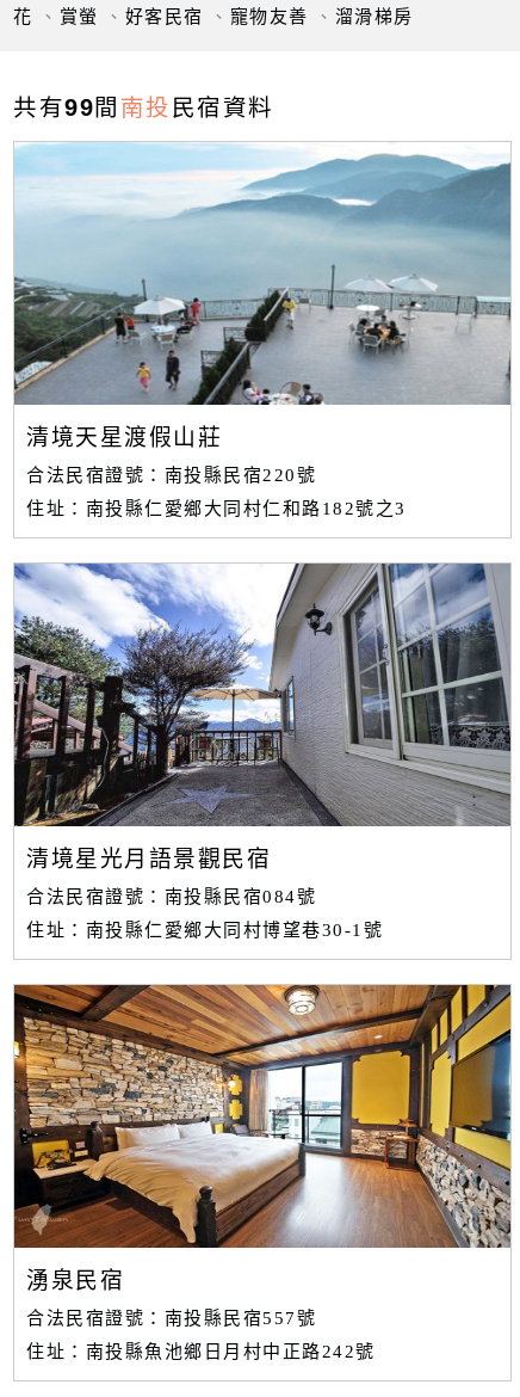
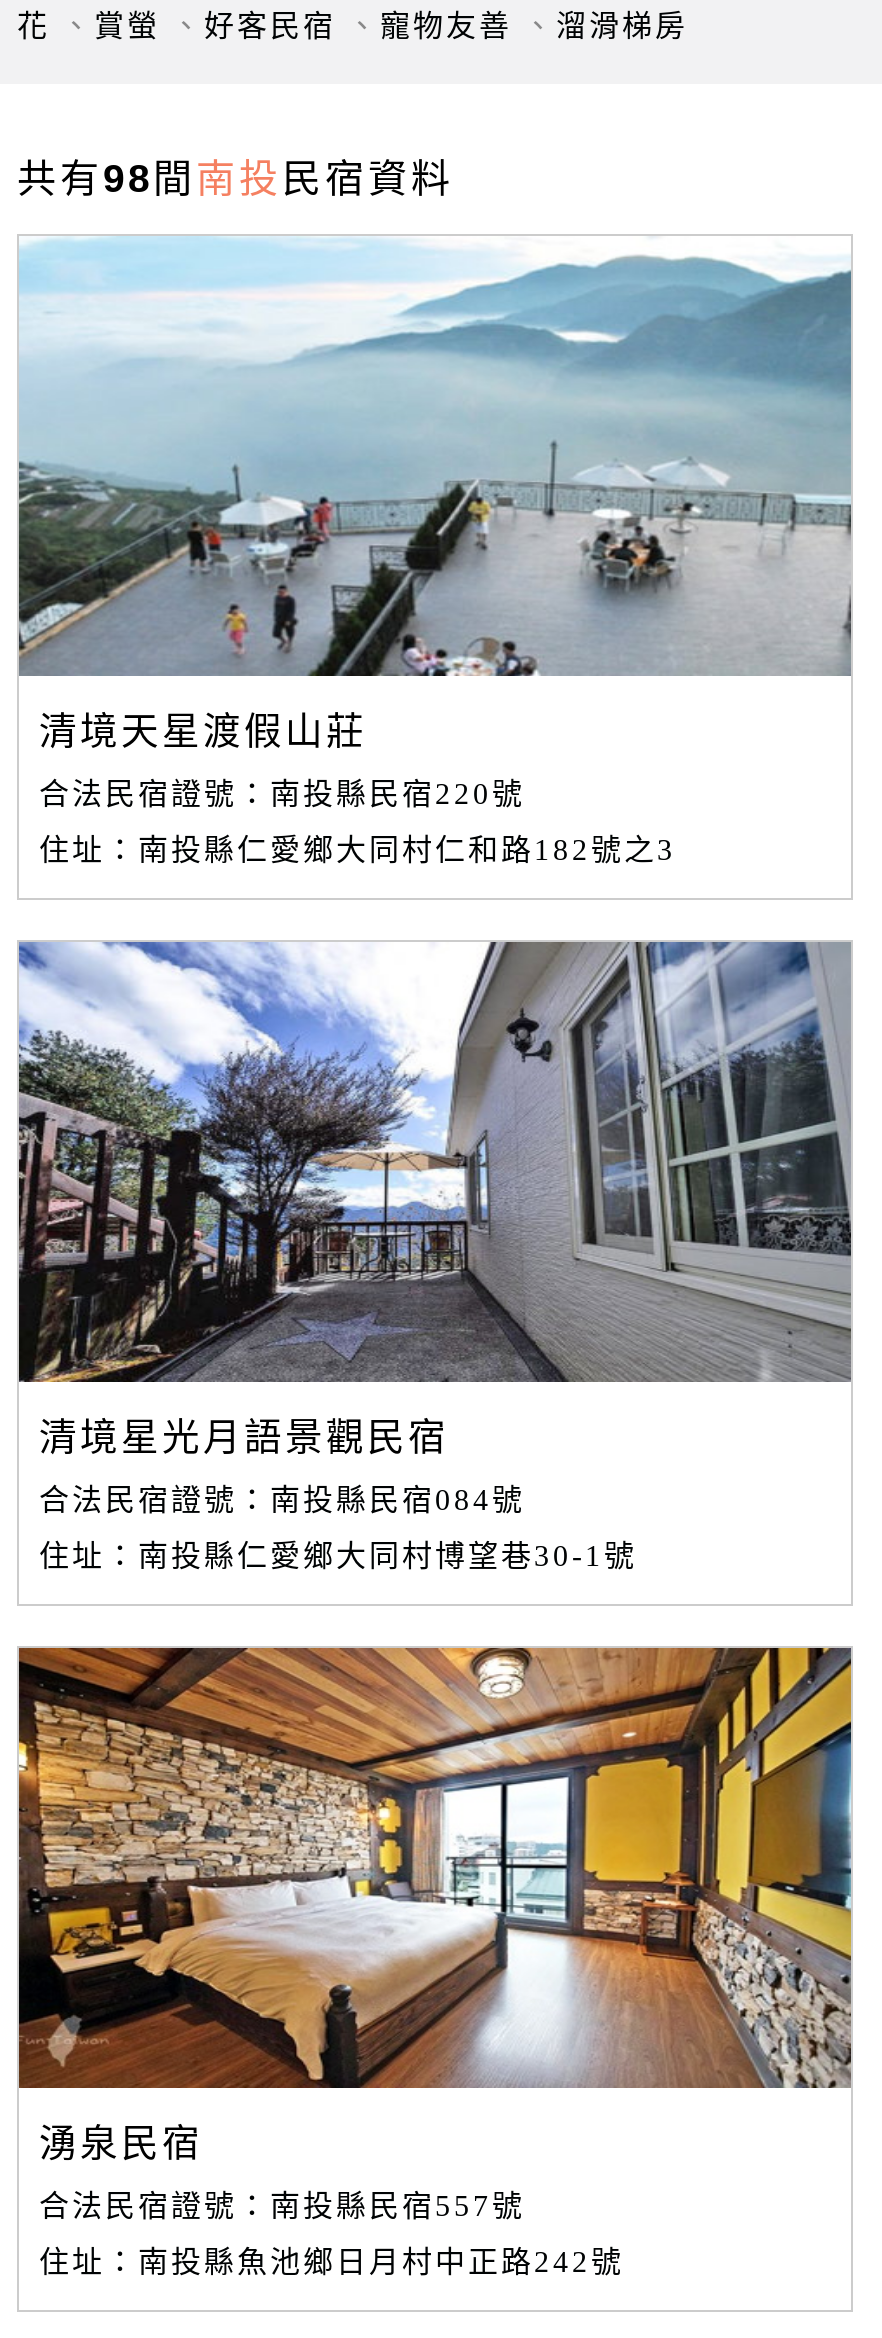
- 共有99間南投民宿資料
+ 共有98間南投民宿資料
